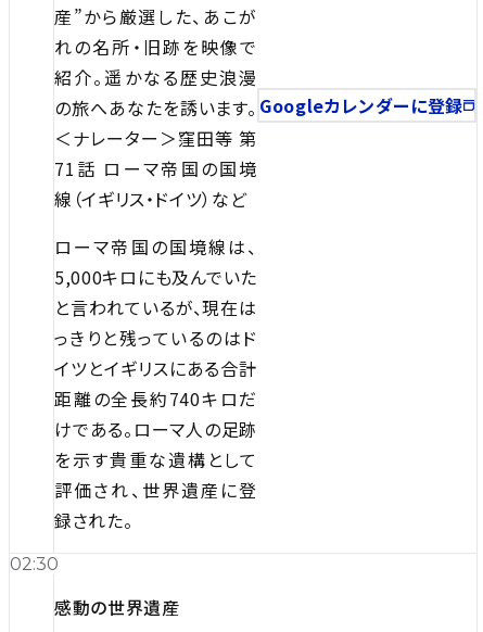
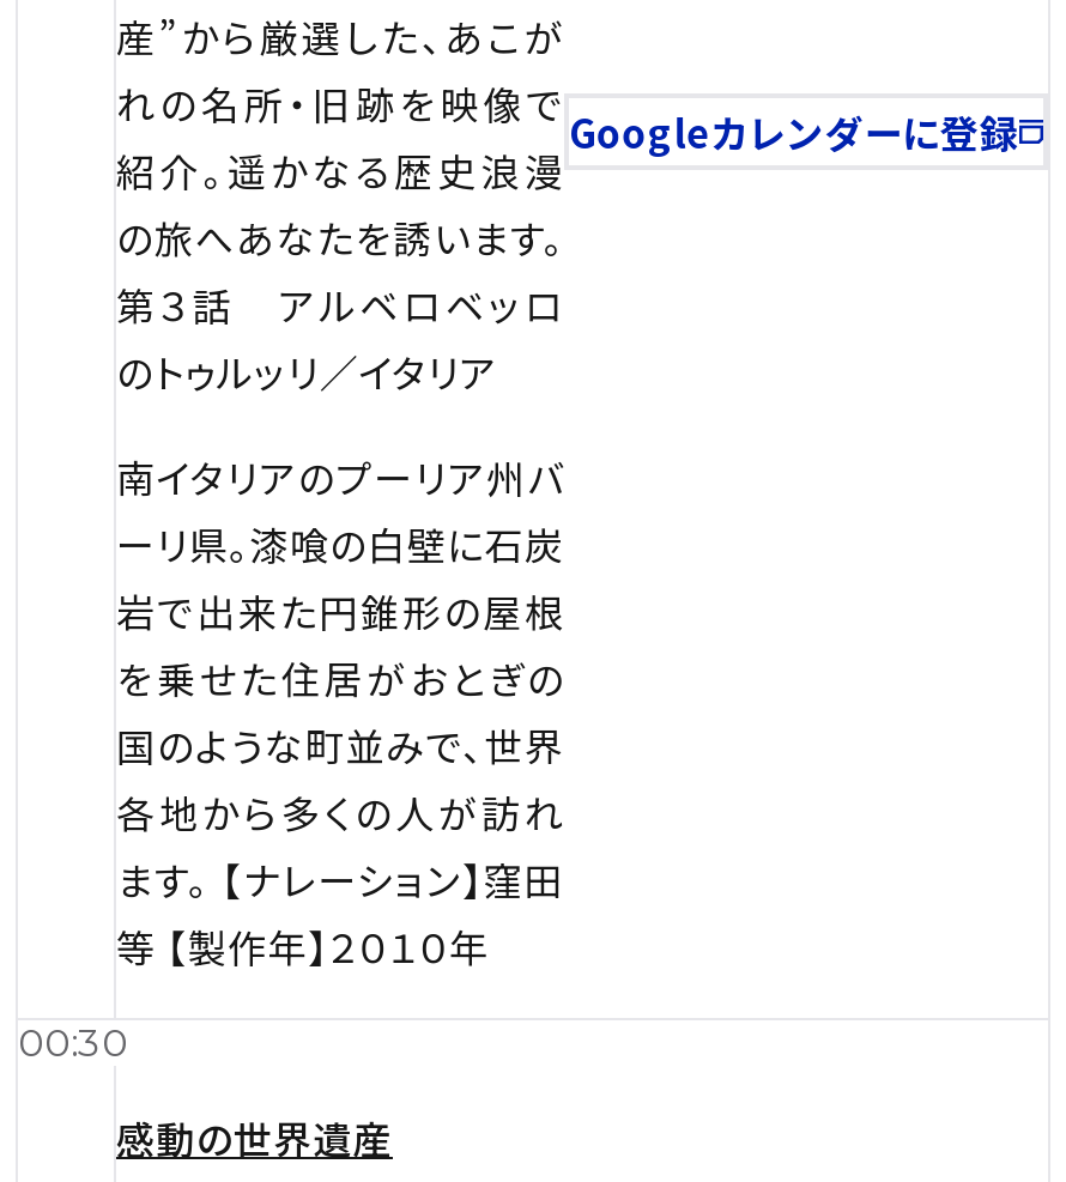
- ＜ナレーター＞窪田等 第
- 71話 ローマ帝国の国境
- 線（イギリス・ドイツ）など
+ 第３話 アルベロベッロ
+ のトゥルッリ／イタリア

- ローマ帝国の国境線は、
- 5,000キロにも及んでいた
- と言われているが、現在は
- っきりと残っているのはド
- イツとイギリスにある合計
- 距離の全長約740キロだ
- けである。ローマ人の足跡
- を示す貴重な遺構として
- 評価され、世界遺産に登
- 録された。
+ 南イタリアのプーリア州バ
+ ーリ県。漆喰の白壁に石炭
+ 岩で出来た円錐形の屋根
+ を乗せた住居がおとぎの
+ 国のような町並みで、世界
+ 各地から多くの人が訪れ
+ ます。 【ナレーション】窪田
+ 等 【製作年】２０１０年

- 02:30
+ 00:30
